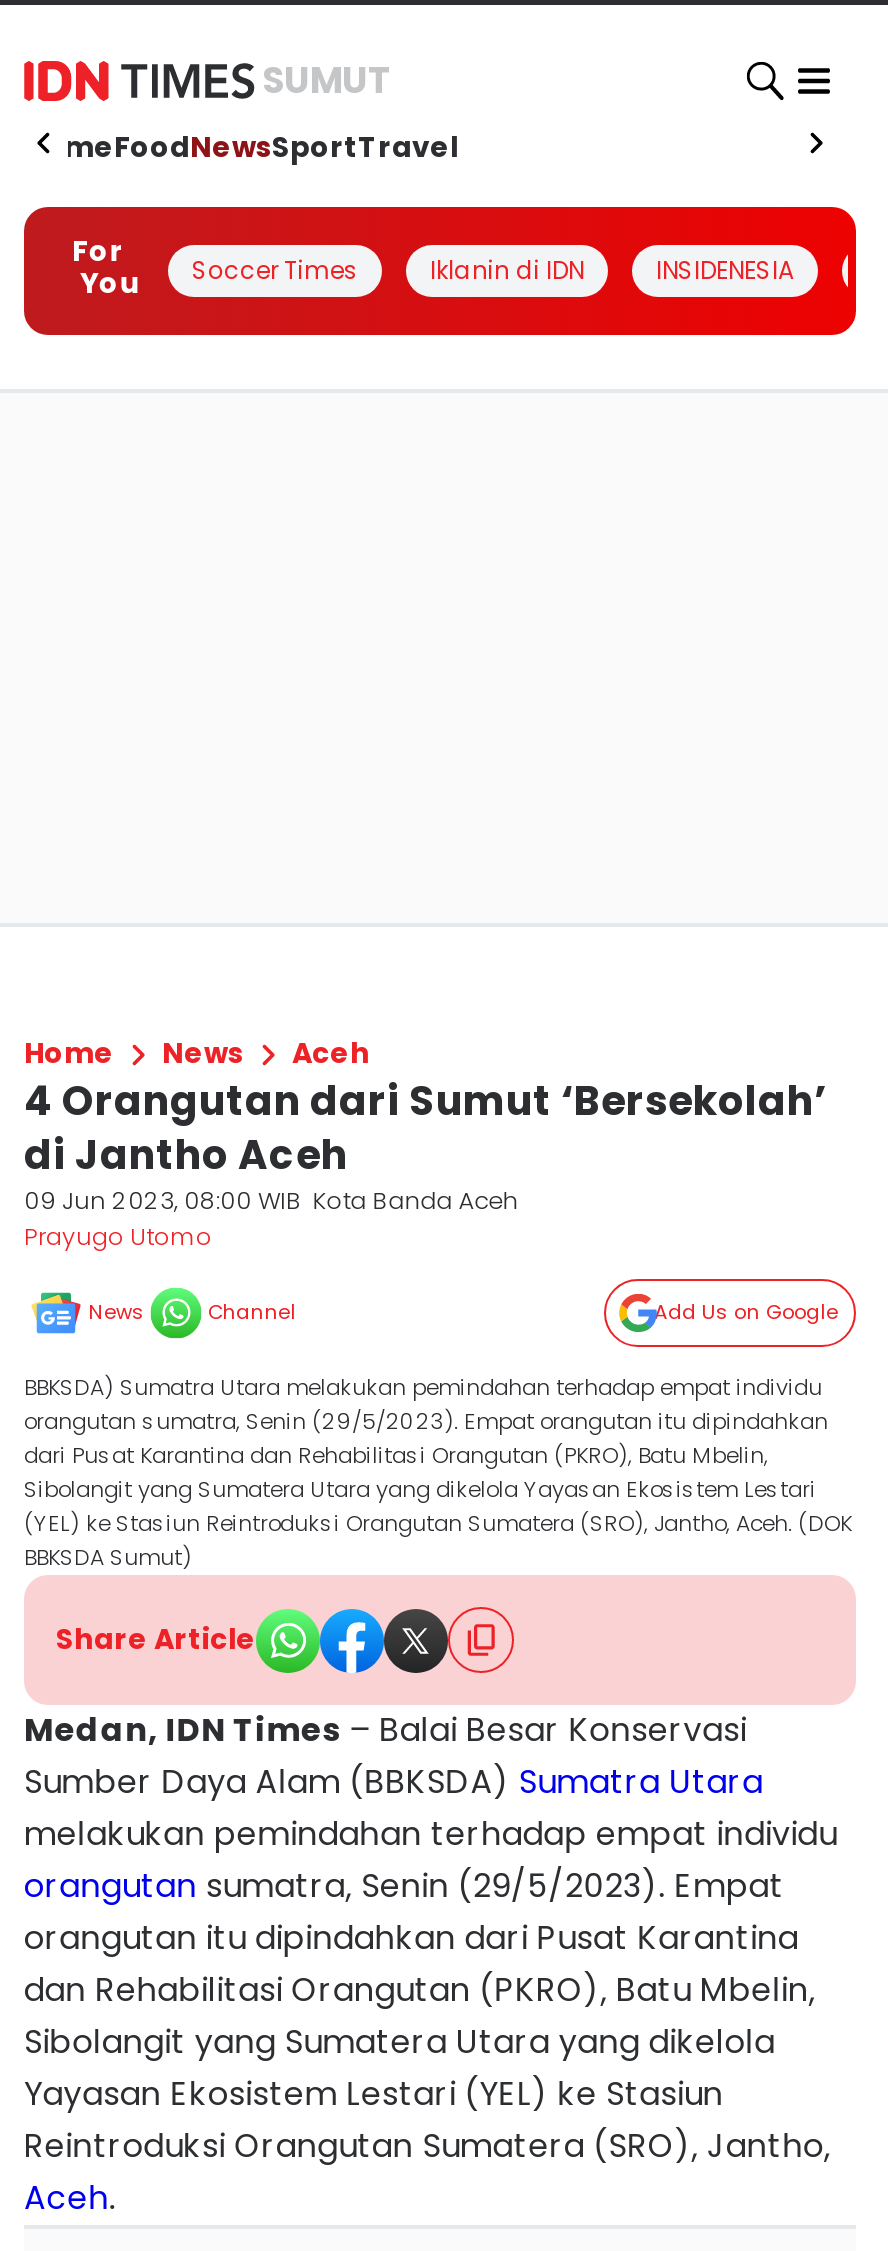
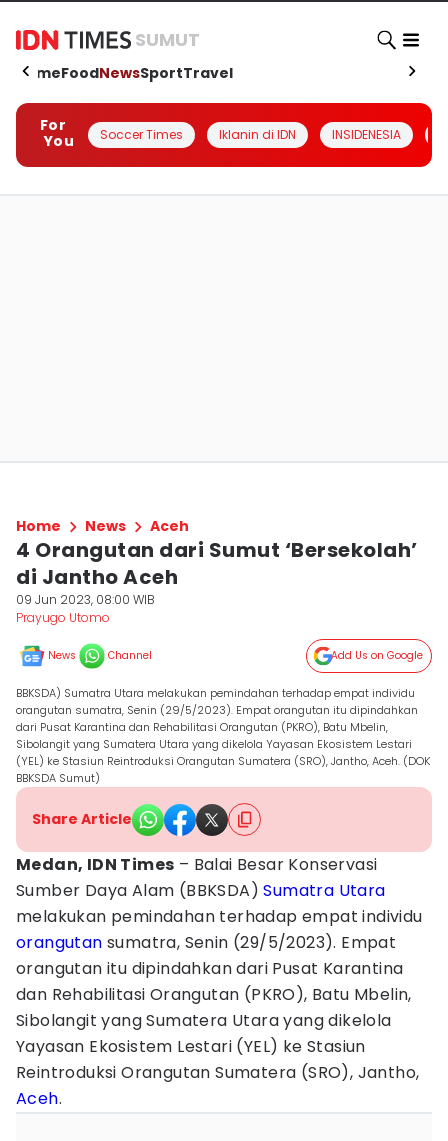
- 09 Jun 2023, 08:00 WIB Kota Banda Aceh
+ 09 Jun 2023, 08:00 WIB
